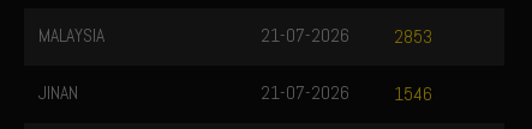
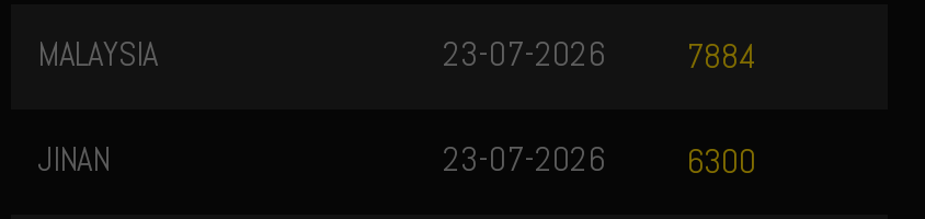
- 21-07-2026
+ 23-07-2026

- 2853
+ 7884

- 21-07-2026
+ 23-07-2026

- 1546
+ 6300
